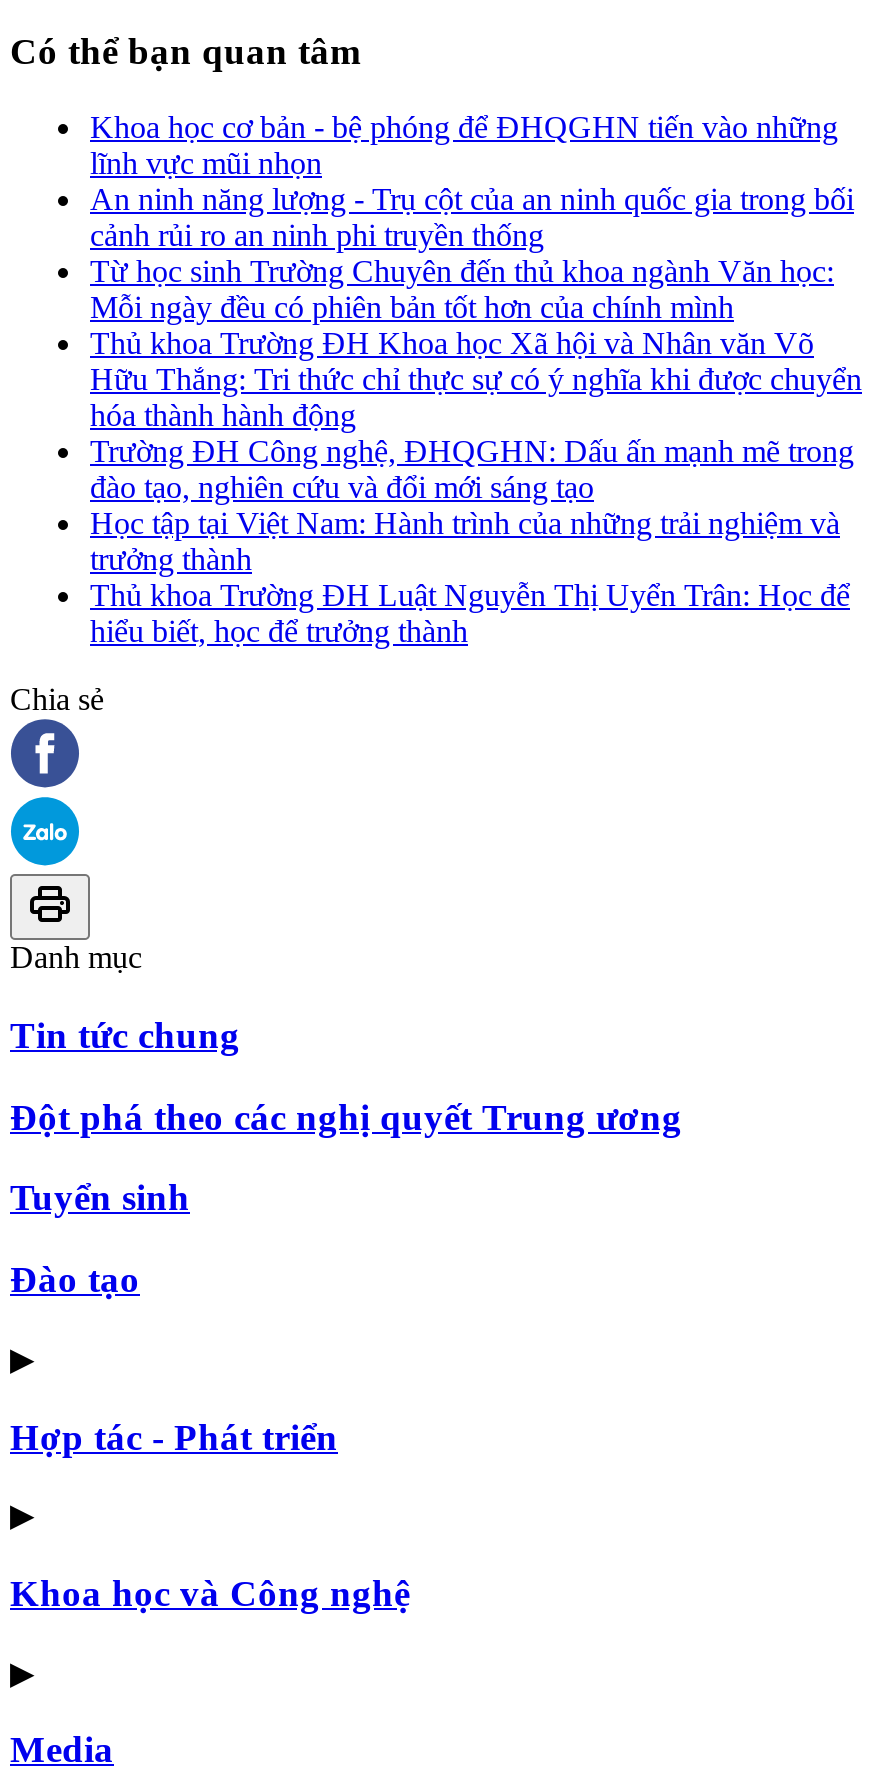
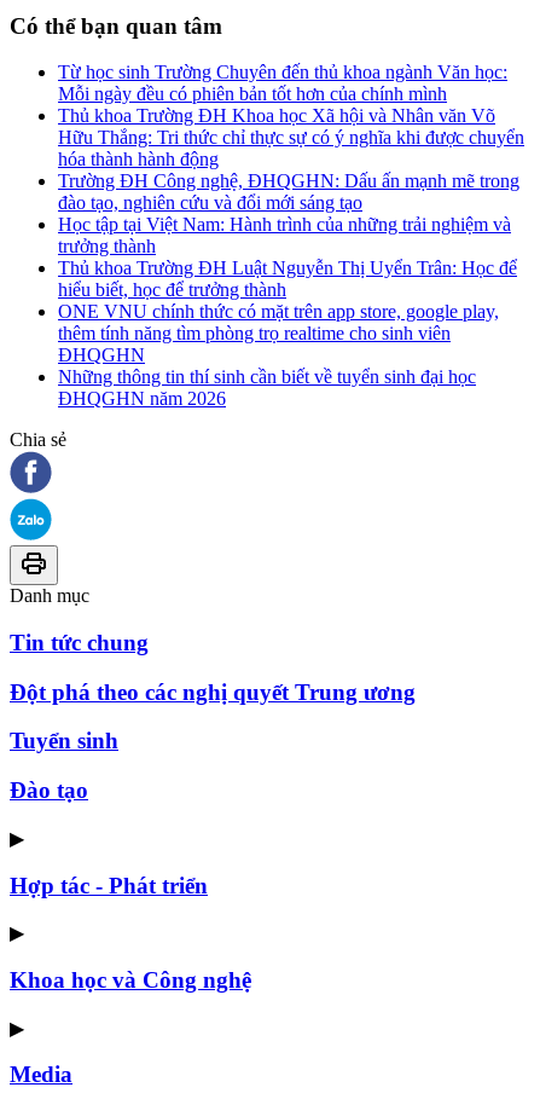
- Khoa học cơ bản - bệ phóng để ĐHQGHN tiến vào những
- lĩnh vực mũi nhọn
- An ninh năng lượng - Trụ cột của an ninh quốc gia trong bối
- cảnh rủi ro an ninh phi truyền thống

moved up: Từ học sinh Trường Chuyên đến thủ khoa ngành Văn học: | Mỗi ngày đều có phiên bản tốt hơn của chính mình | Thủ khoa Trường ĐH Khoa học Xã hội và Nhân văn Võ | ... | Thủ khoa Trường ĐH Luật Nguyễn Thị Uyển Trân: Học để | hiểu biết, học để trưởng thành

+ ONE VNU chính thức có mặt trên app store, google play,
+ thêm tính năng tìm phòng trọ realtime cho sinh viên
+ ĐHQGHN
+ Những thông tin thí sinh cần biết về tuyển sinh đại học
+ ĐHQGHN năm 2026
